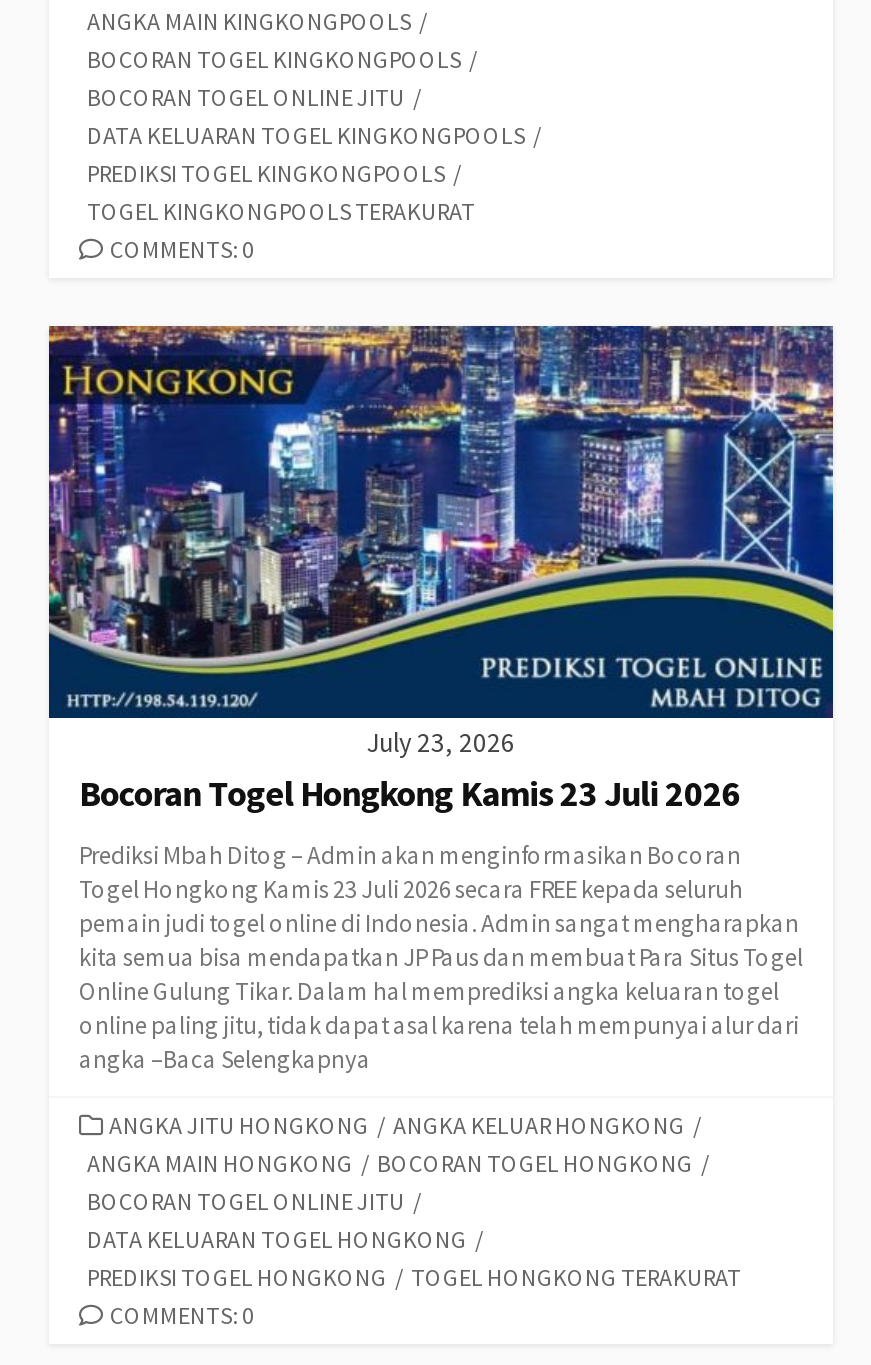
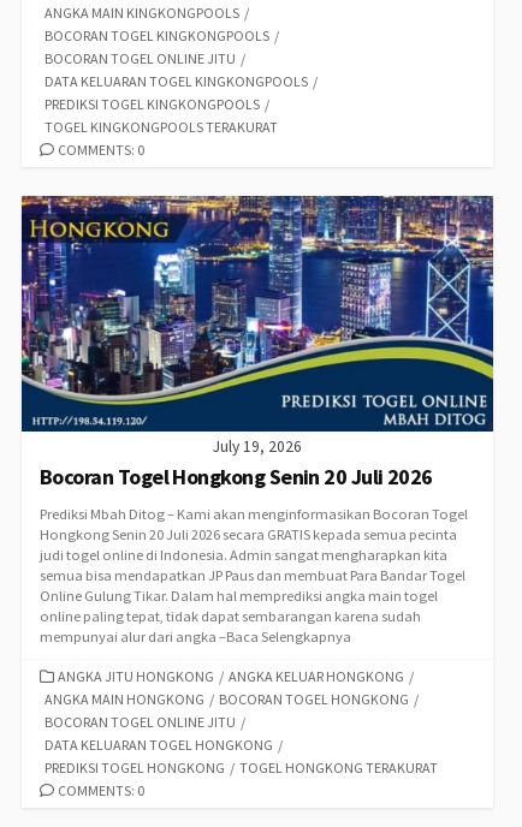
- July 23, 2026
- Bocoran Togel Hongkong Kamis 23 Juli 2026
+ July 19, 2026
+ Bocoran Togel Hongkong Senin 20 Juli 2026

- Prediksi Mbah Ditog – Admin akan menginformasikan Bocoran
- Togel Hongkong Kamis 23 Juli 2026 secara FREE kepada seluruh
- pemain judi togel online di Indonesia. Admin sangat mengharapkan
- kita semua bisa mendapatkan JP Paus dan membuat Para Situs Togel
- Online Gulung Tikar. Dalam hal memprediksi angka keluaran togel
- online paling jitu, tidak dapat asal karena telah mempunyai alur dari
- angka –Baca Selengkapnya
+ Prediksi Mbah Ditog – Kami akan menginformasikan Bocoran Togel
+ Hongkong Senin 20 Juli 2026 secara GRATIS kepada semua pecinta
+ judi togel online di Indonesia. Admin sangat mengharapkan kita
+ semua bisa mendapatkan JP Paus dan membuat Para Bandar Togel
+ Online Gulung Tikar. Dalam hal memprediksi angka main togel
+ online paling tepat, tidak dapat sembarangan karena sudah
+ mempunyai alur dari angka –Baca Selengkapnya
